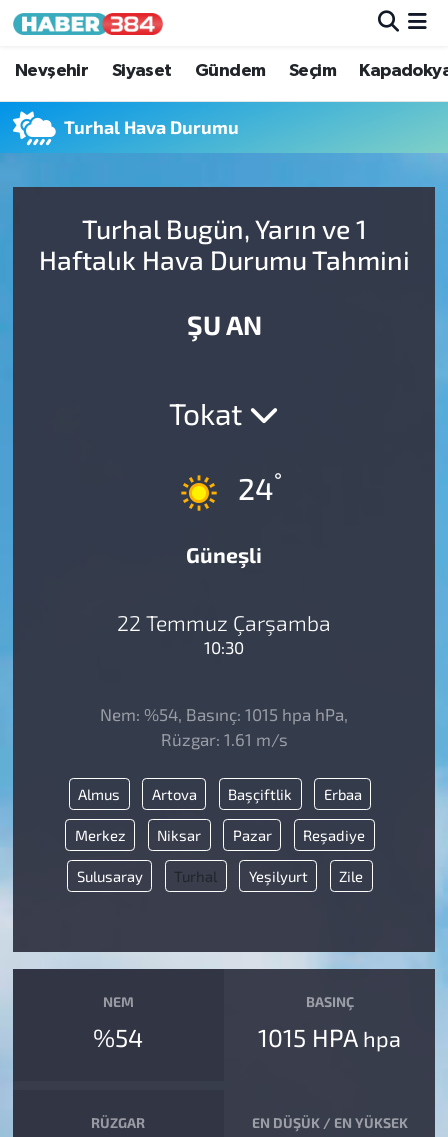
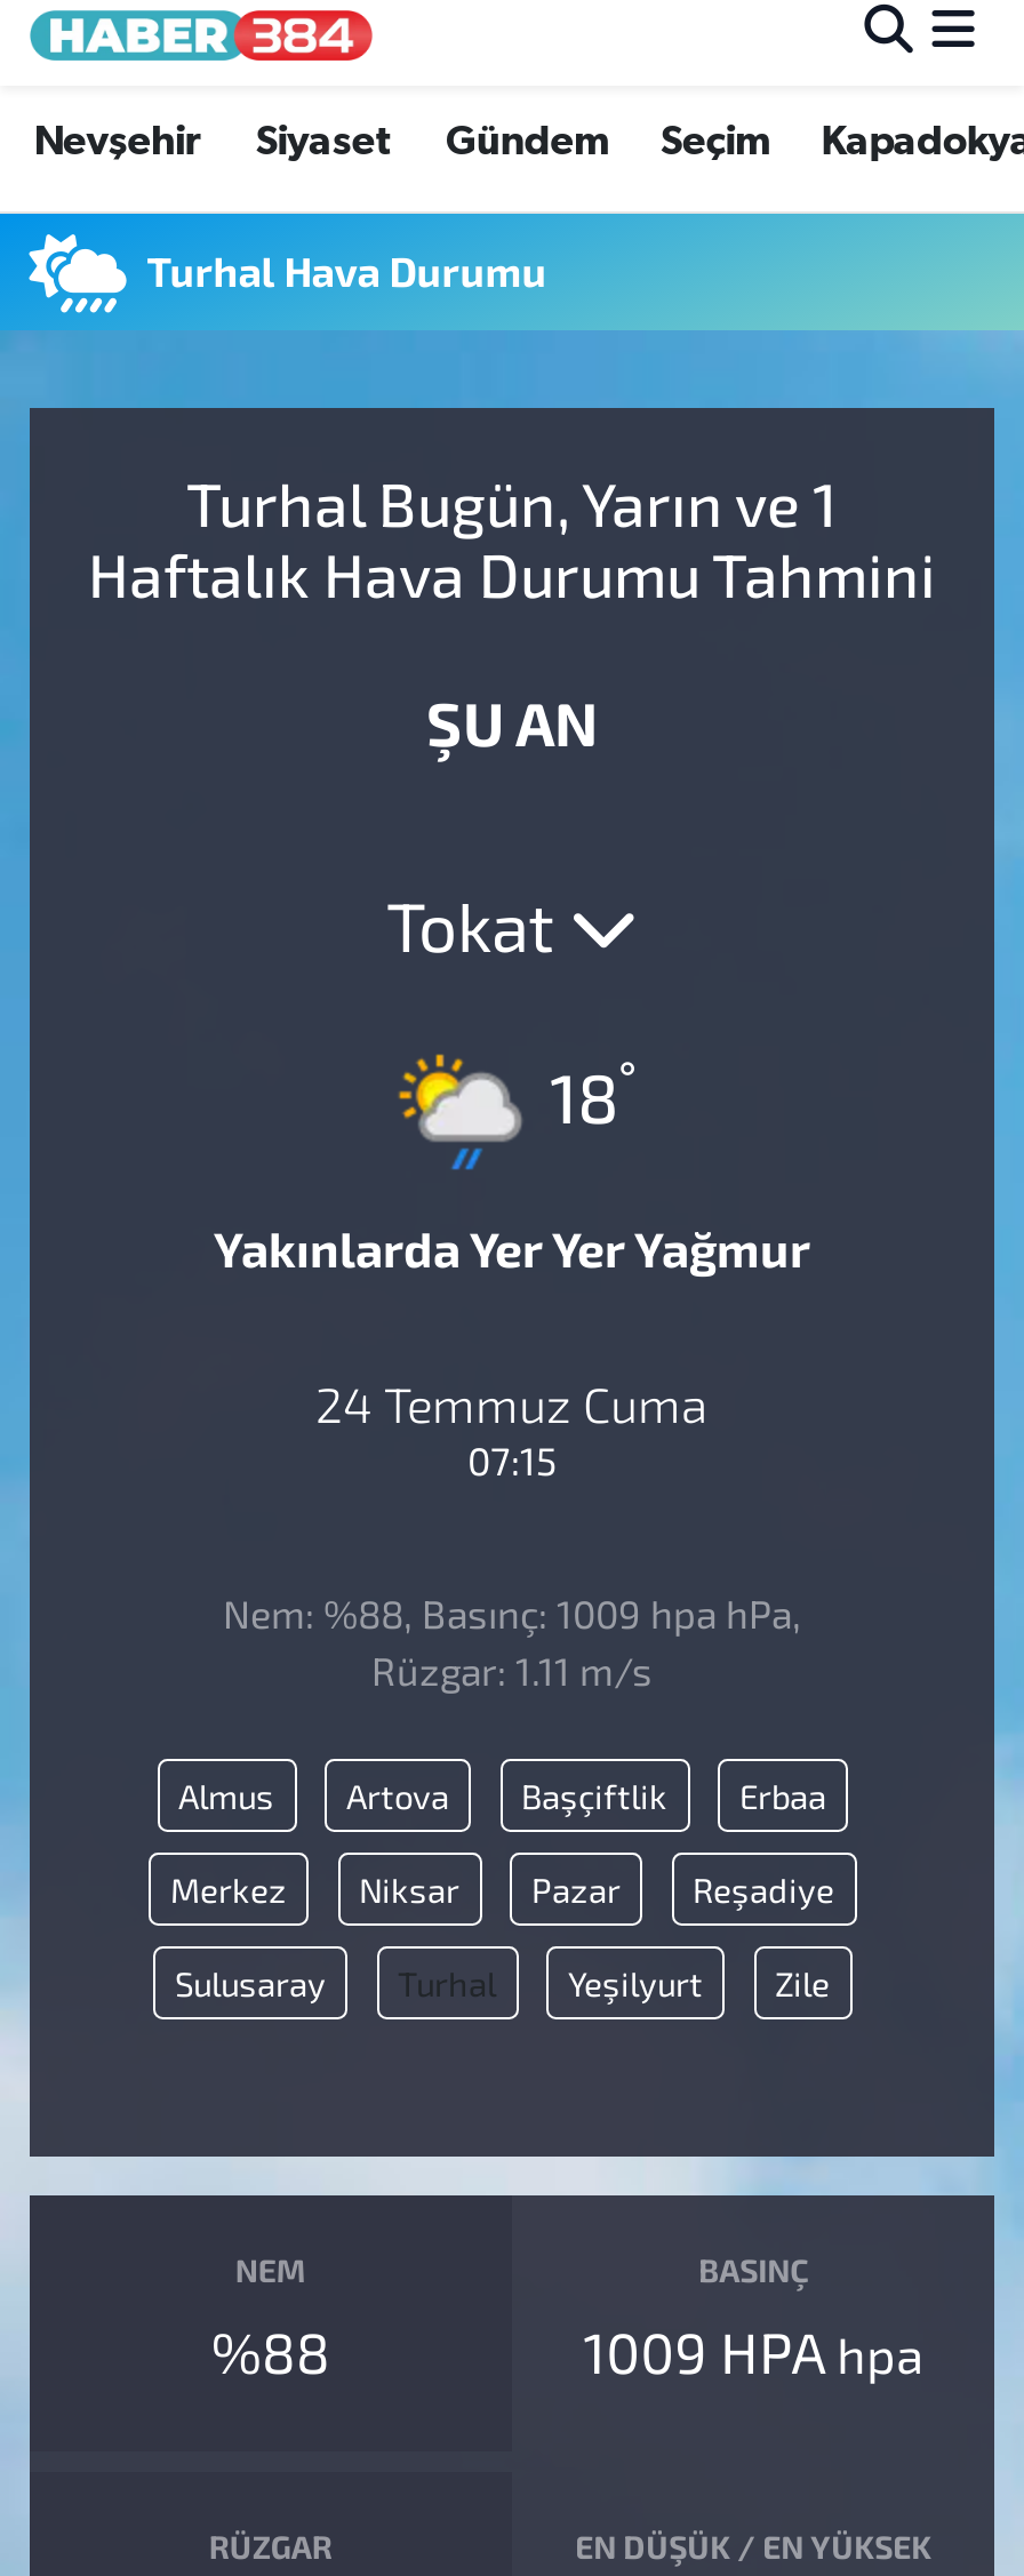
- [image]
- 24°
+ [image]
+ 18°

- Güneşli
+ Yakınlarda Yer Yer Yağmur

- 22 Temmuz Çarşamba
- 10:30
+ 24 Temmuz Cuma
+ 07:15

- Nem: %54, Basınç: 1015 hpa hPa,
- Rüzgar: 1.61 m/s
+ Nem: %88, Basınç: 1009 hpa hPa,
+ Rüzgar: 1.11 m/s

- %54
+ %88

- 1015 HPA hpa
+ 1009 HPA hpa
